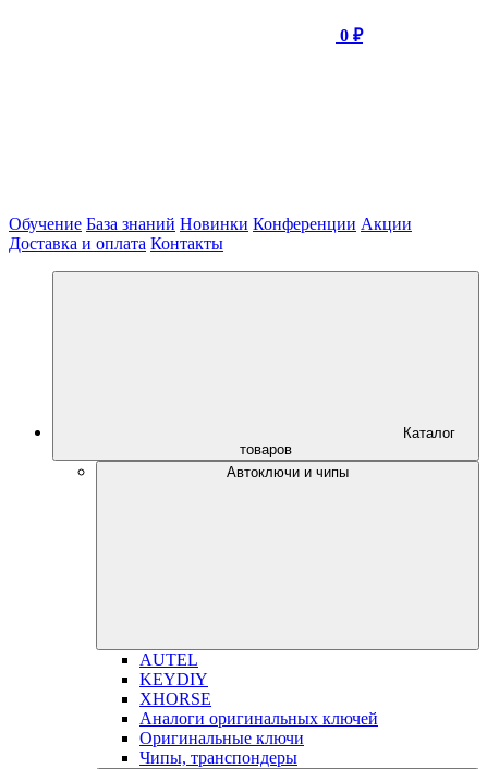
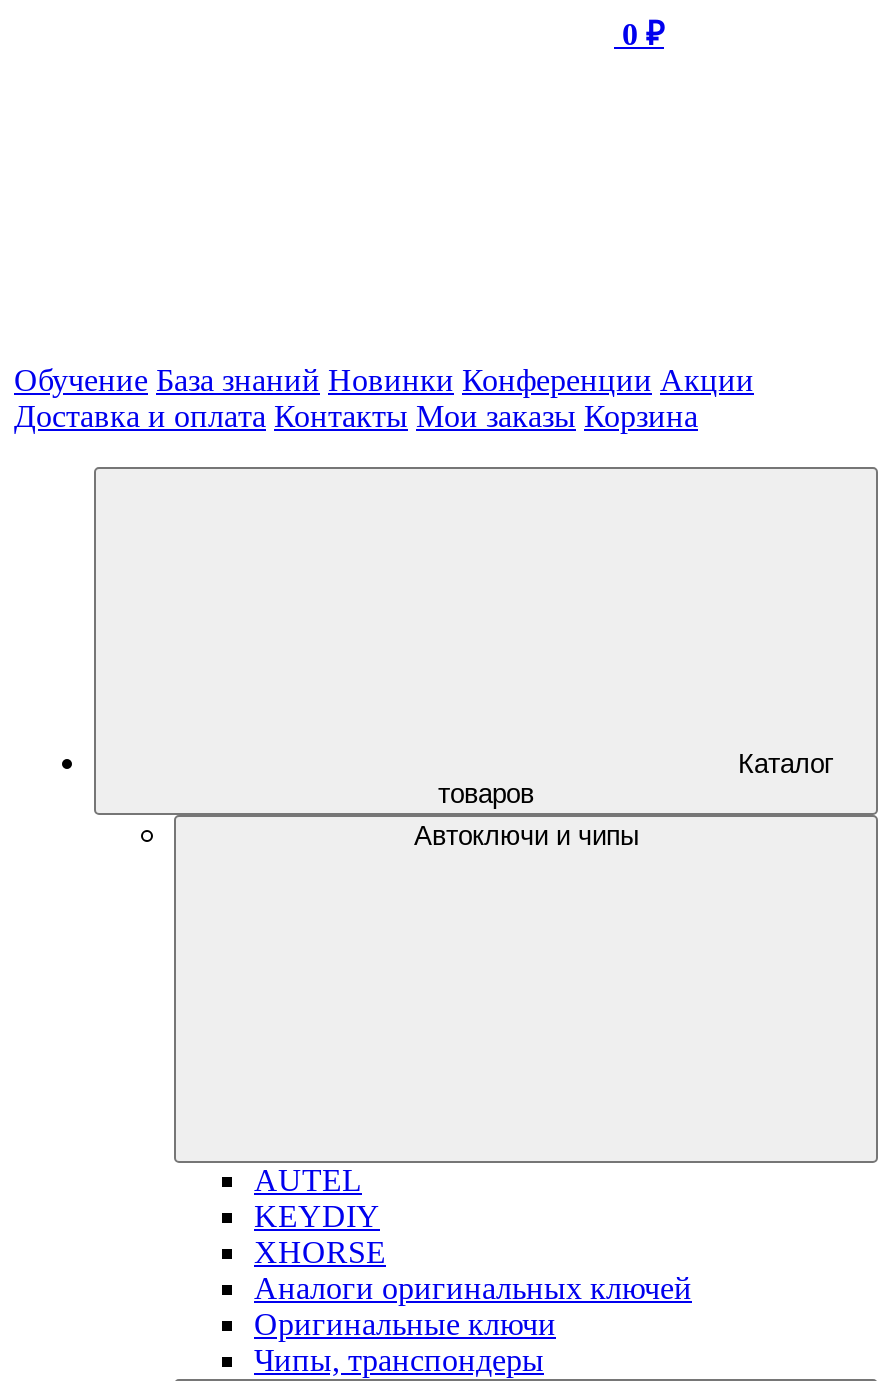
- Доставка и оплата Контакты
+ Доставка и оплата Контакты Мои заказы Корзина
